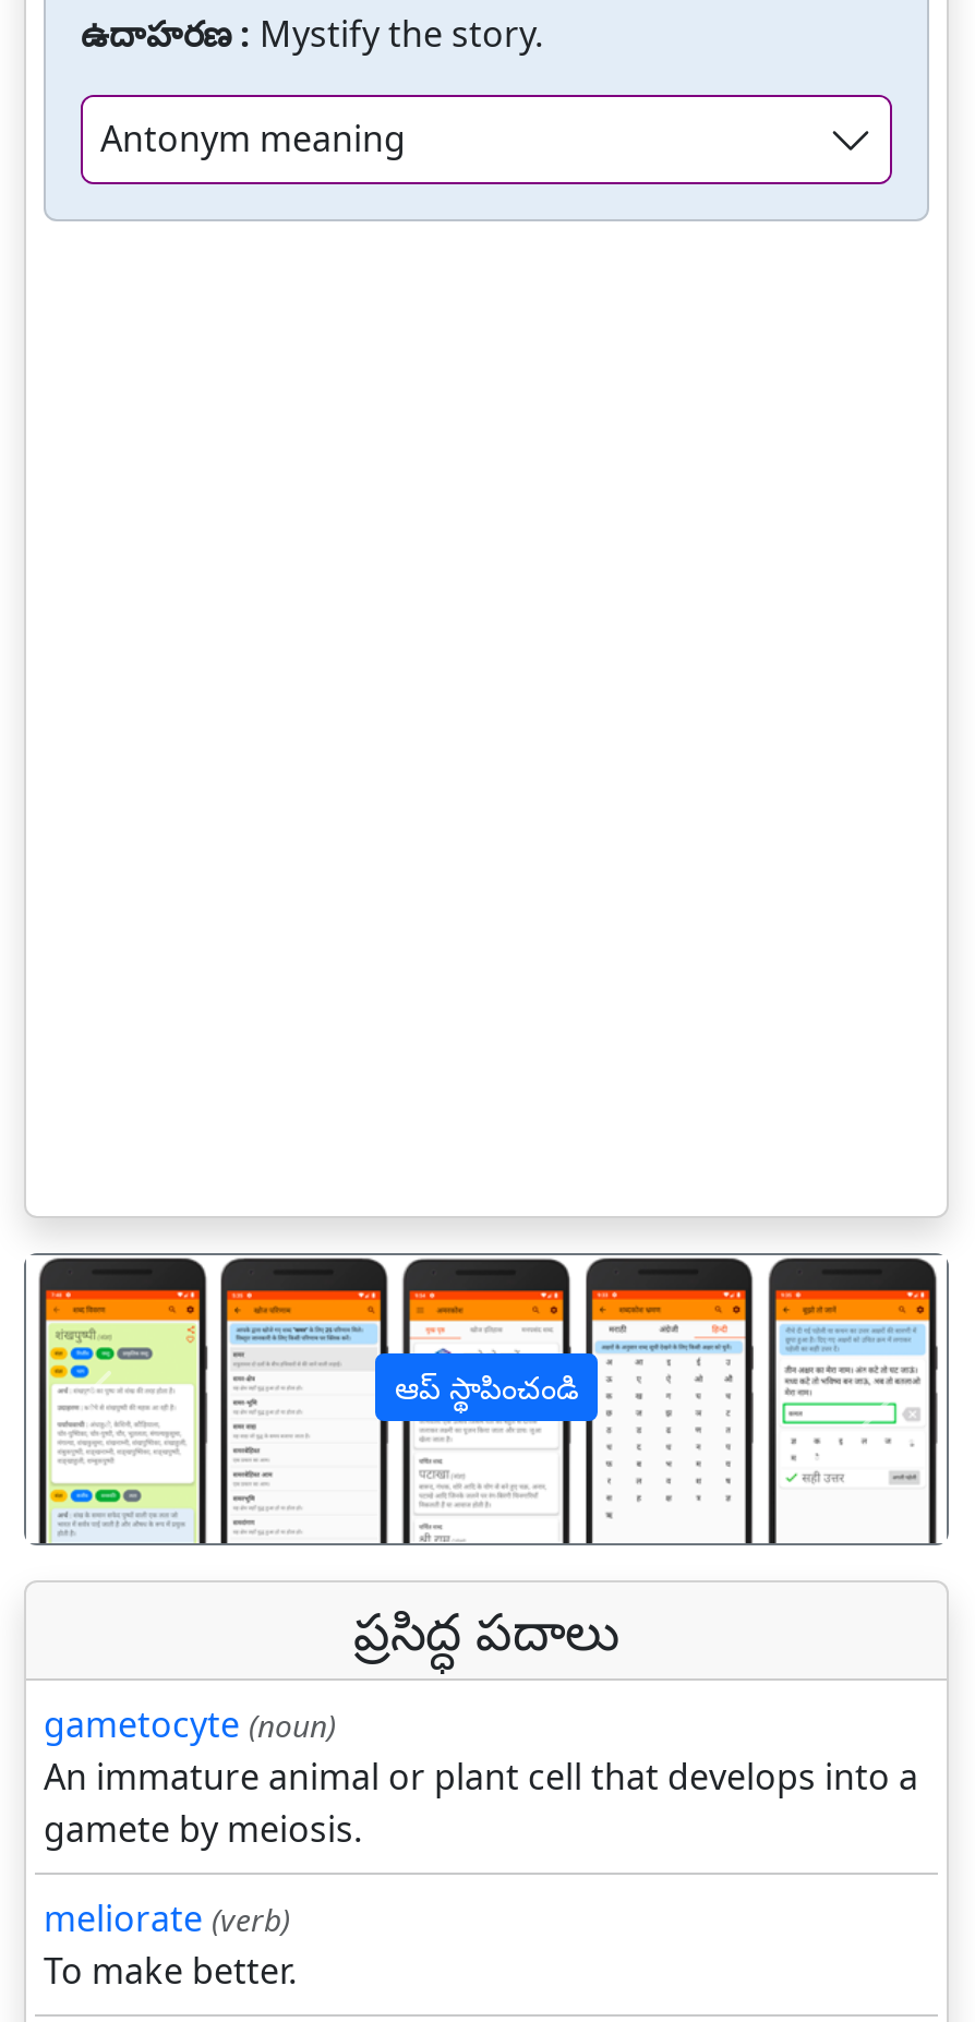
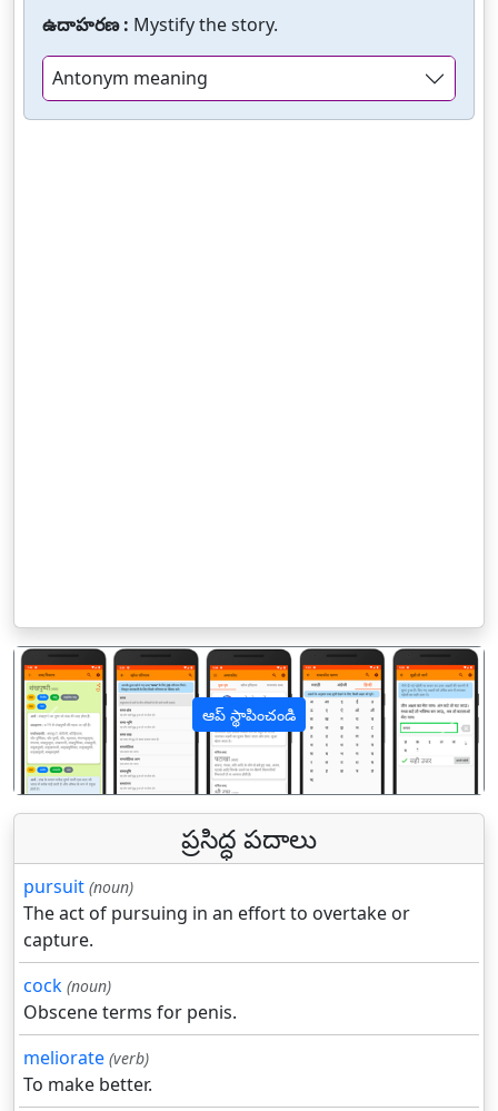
- gametocyte (noun)
- An immature animal or plant cell that develops into a
- gamete by meiosis.
+ pursuit (noun)
+ The act of pursuing in an effort to overtake or
+ capture.
+ cock (noun)
+ Obscene terms for penis.
